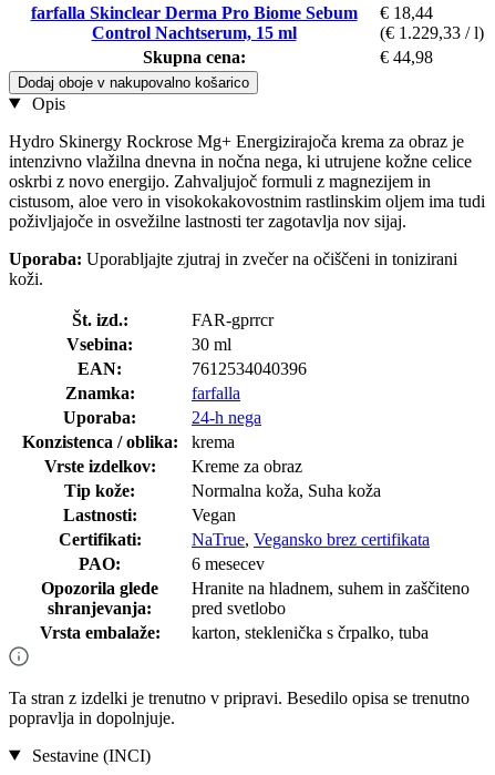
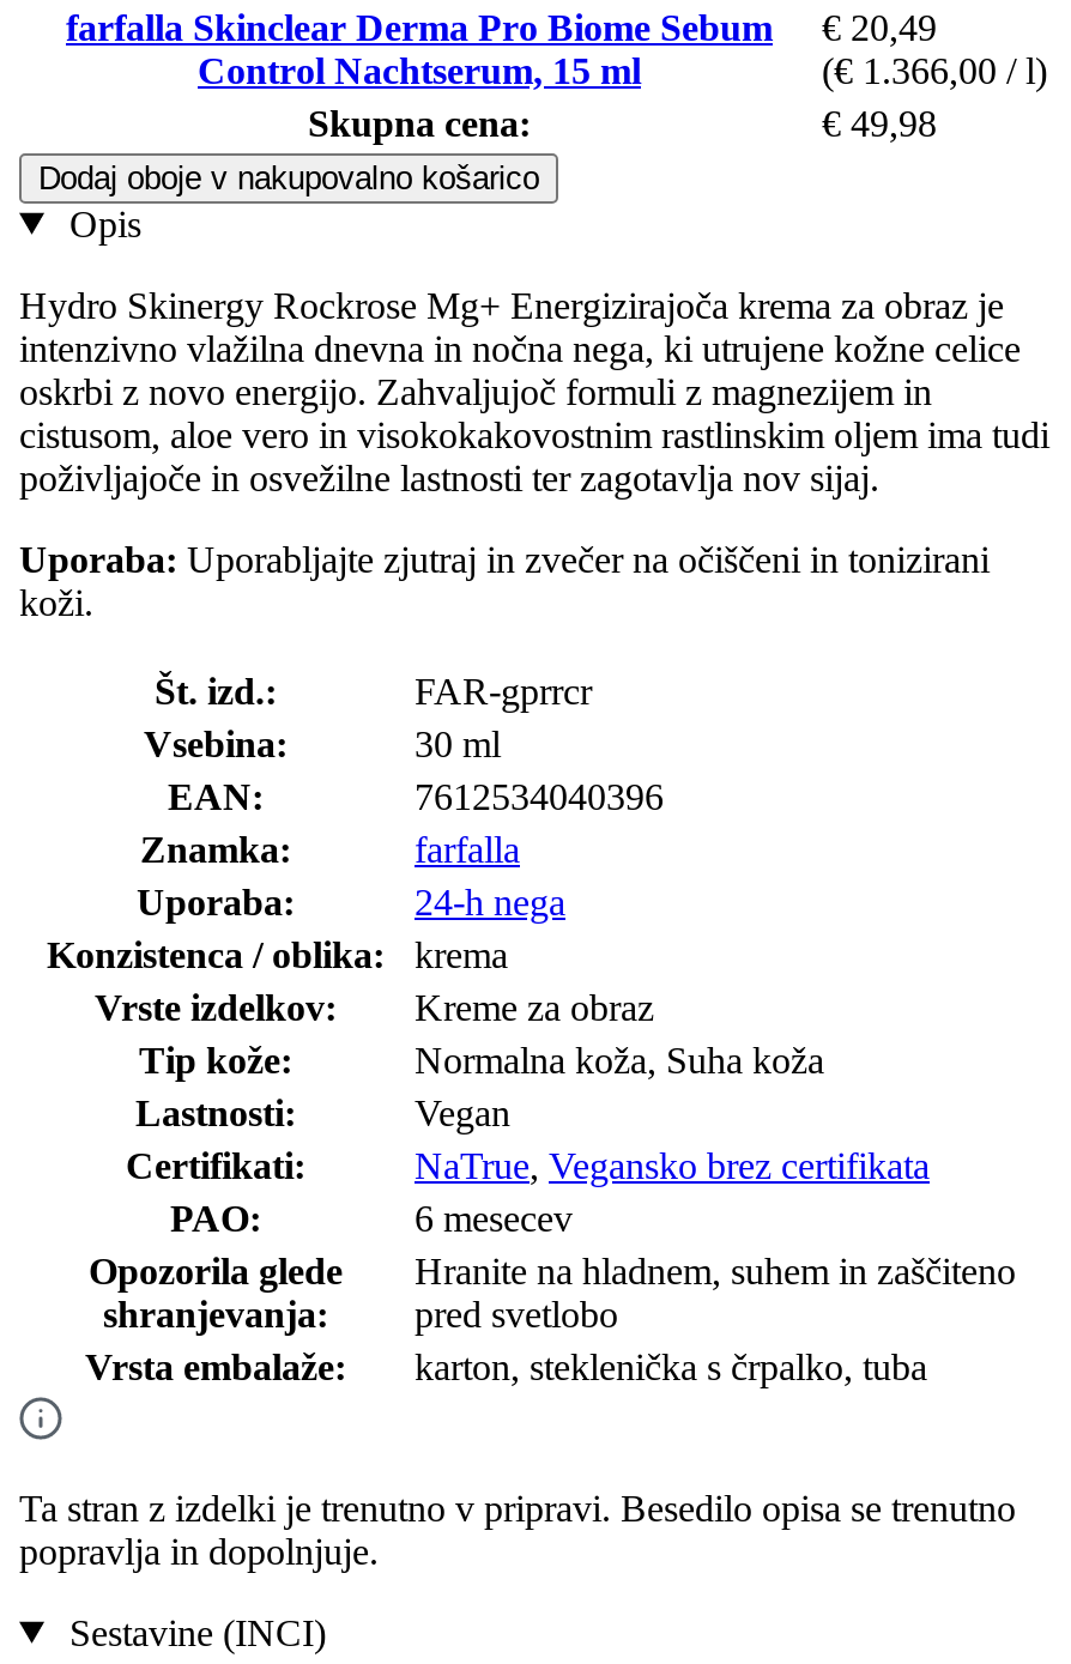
- farfalla Skinclear Derma Pro Biome Sebum € 18,44
+ farfalla Skinclear Derma Pro Biome Sebum € 20,49

- (€ 1.229,33 / l)
+ (€ 1.366,00 / l)

- € 44,98
+ € 49,98
